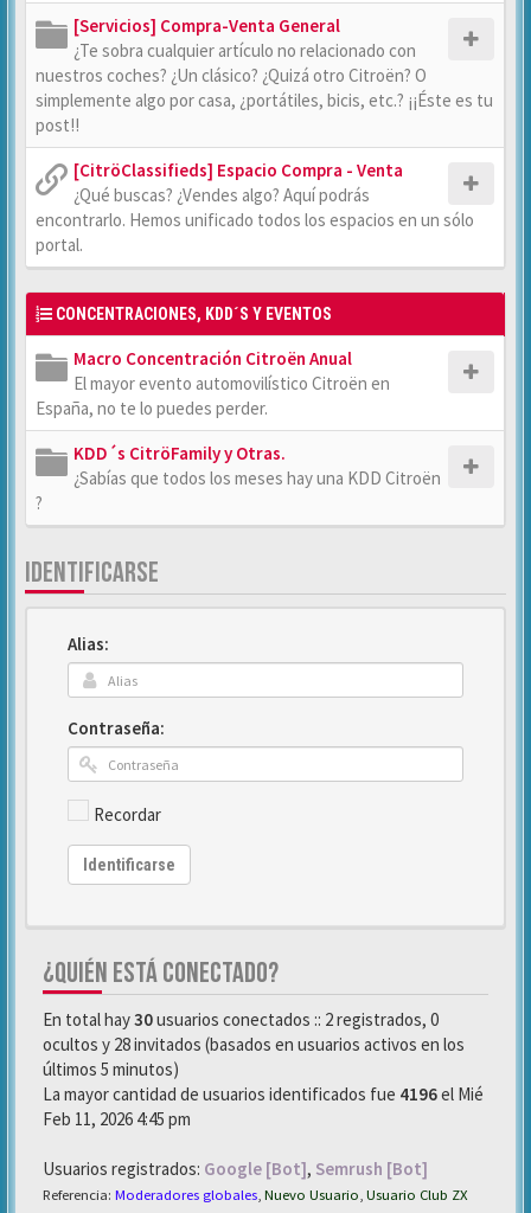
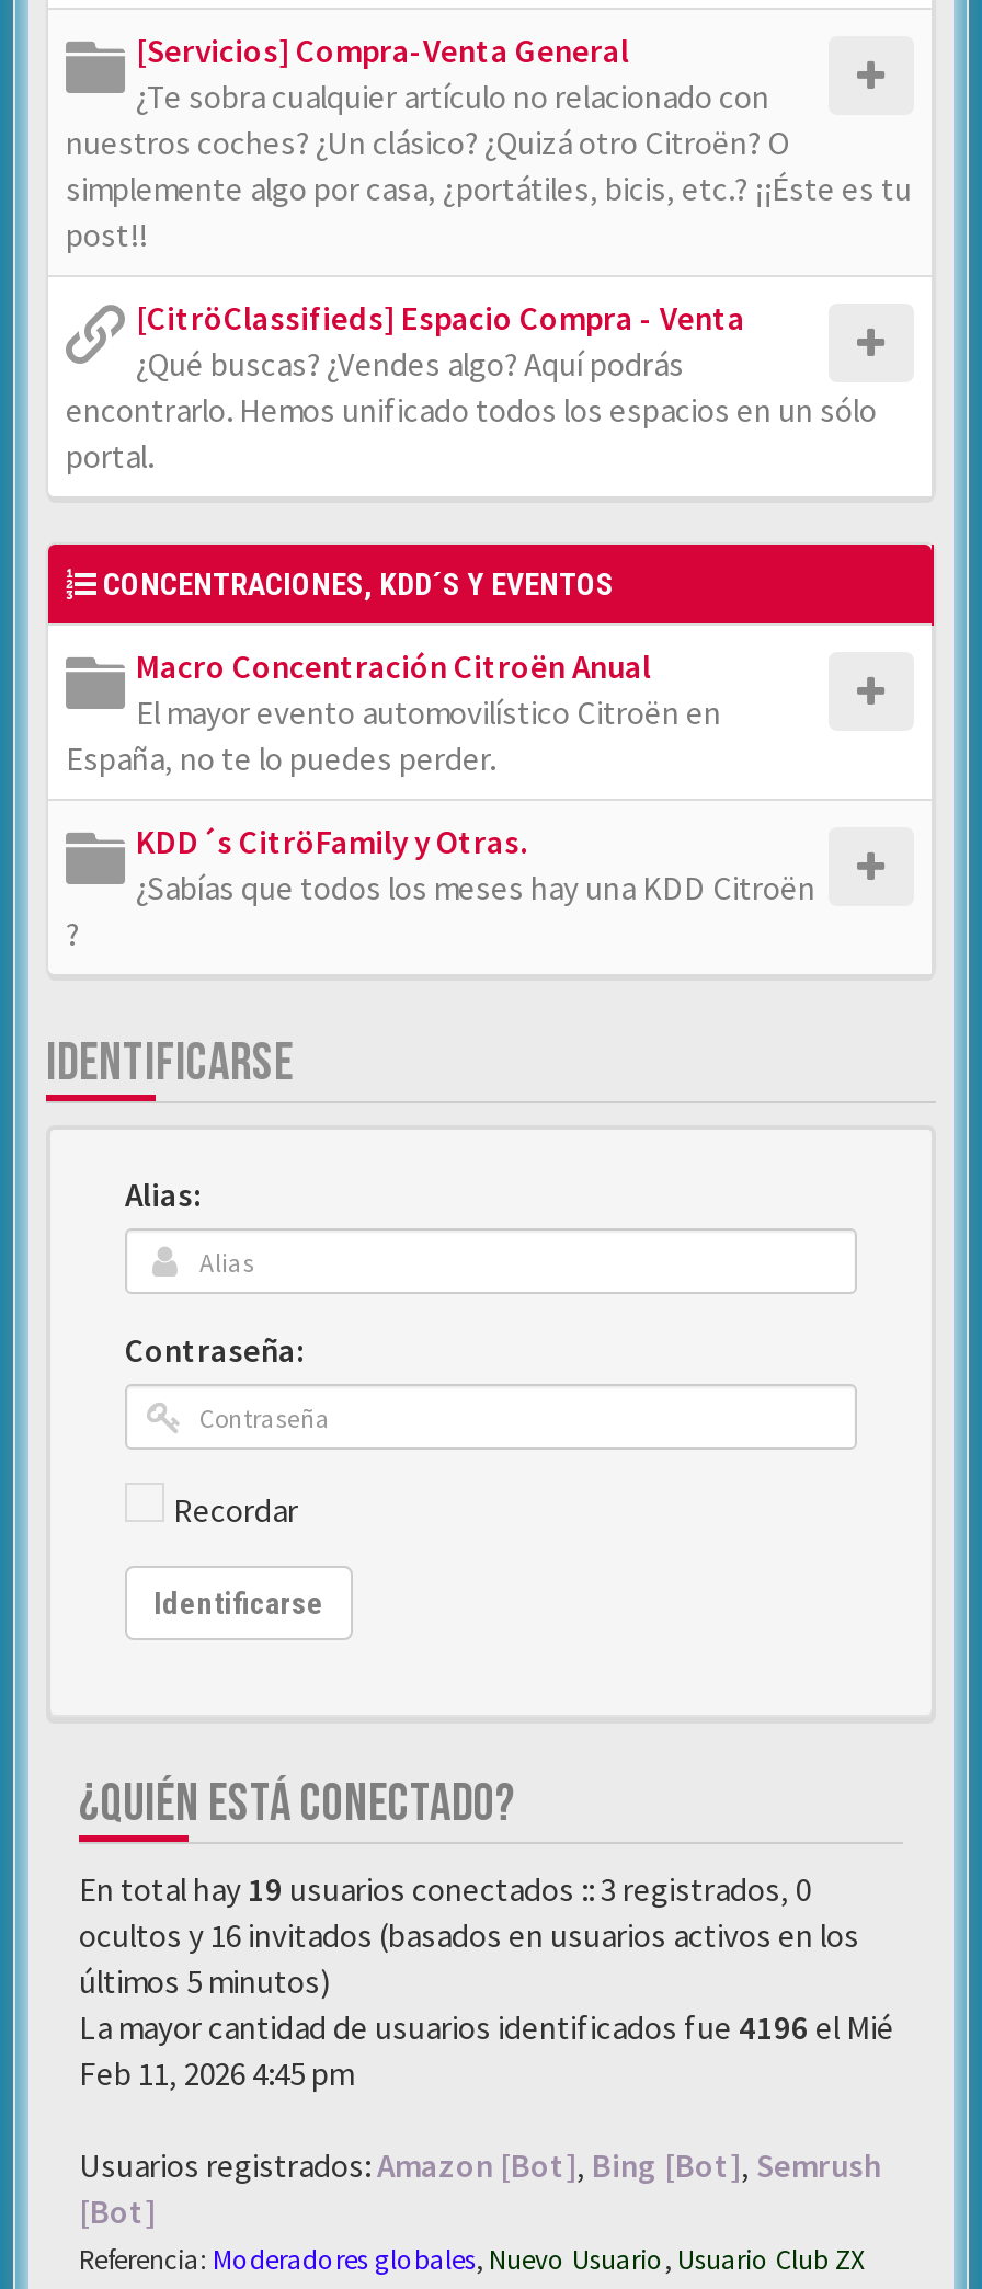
- En total hay 30 usuarios conectados :: 2 registrados, 0
+ En total hay 19 usuarios conectados :: 3 registrados, 0

- ocultos y 28 invitados (basados en usuarios activos en los
+ ocultos y 16 invitados (basados en usuarios activos en los

- Usuarios registrados: Google [Bot], Semrush [Bot]
+ Usuarios registrados: Amazon [Bot], Bing [Bot], Semrush
+ [Bot]
